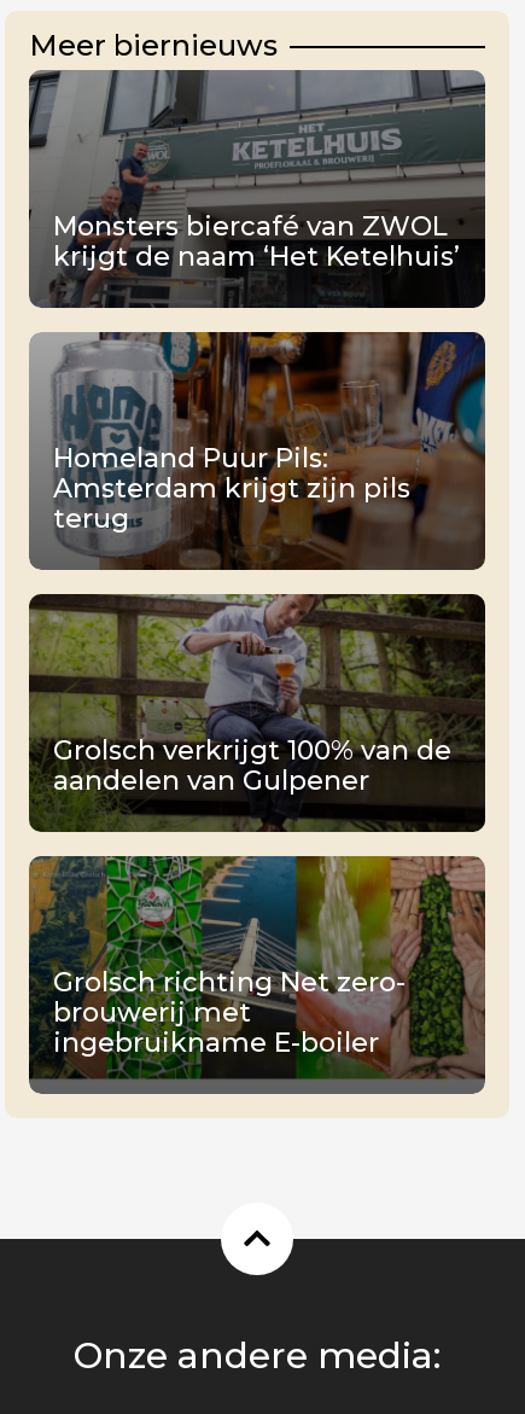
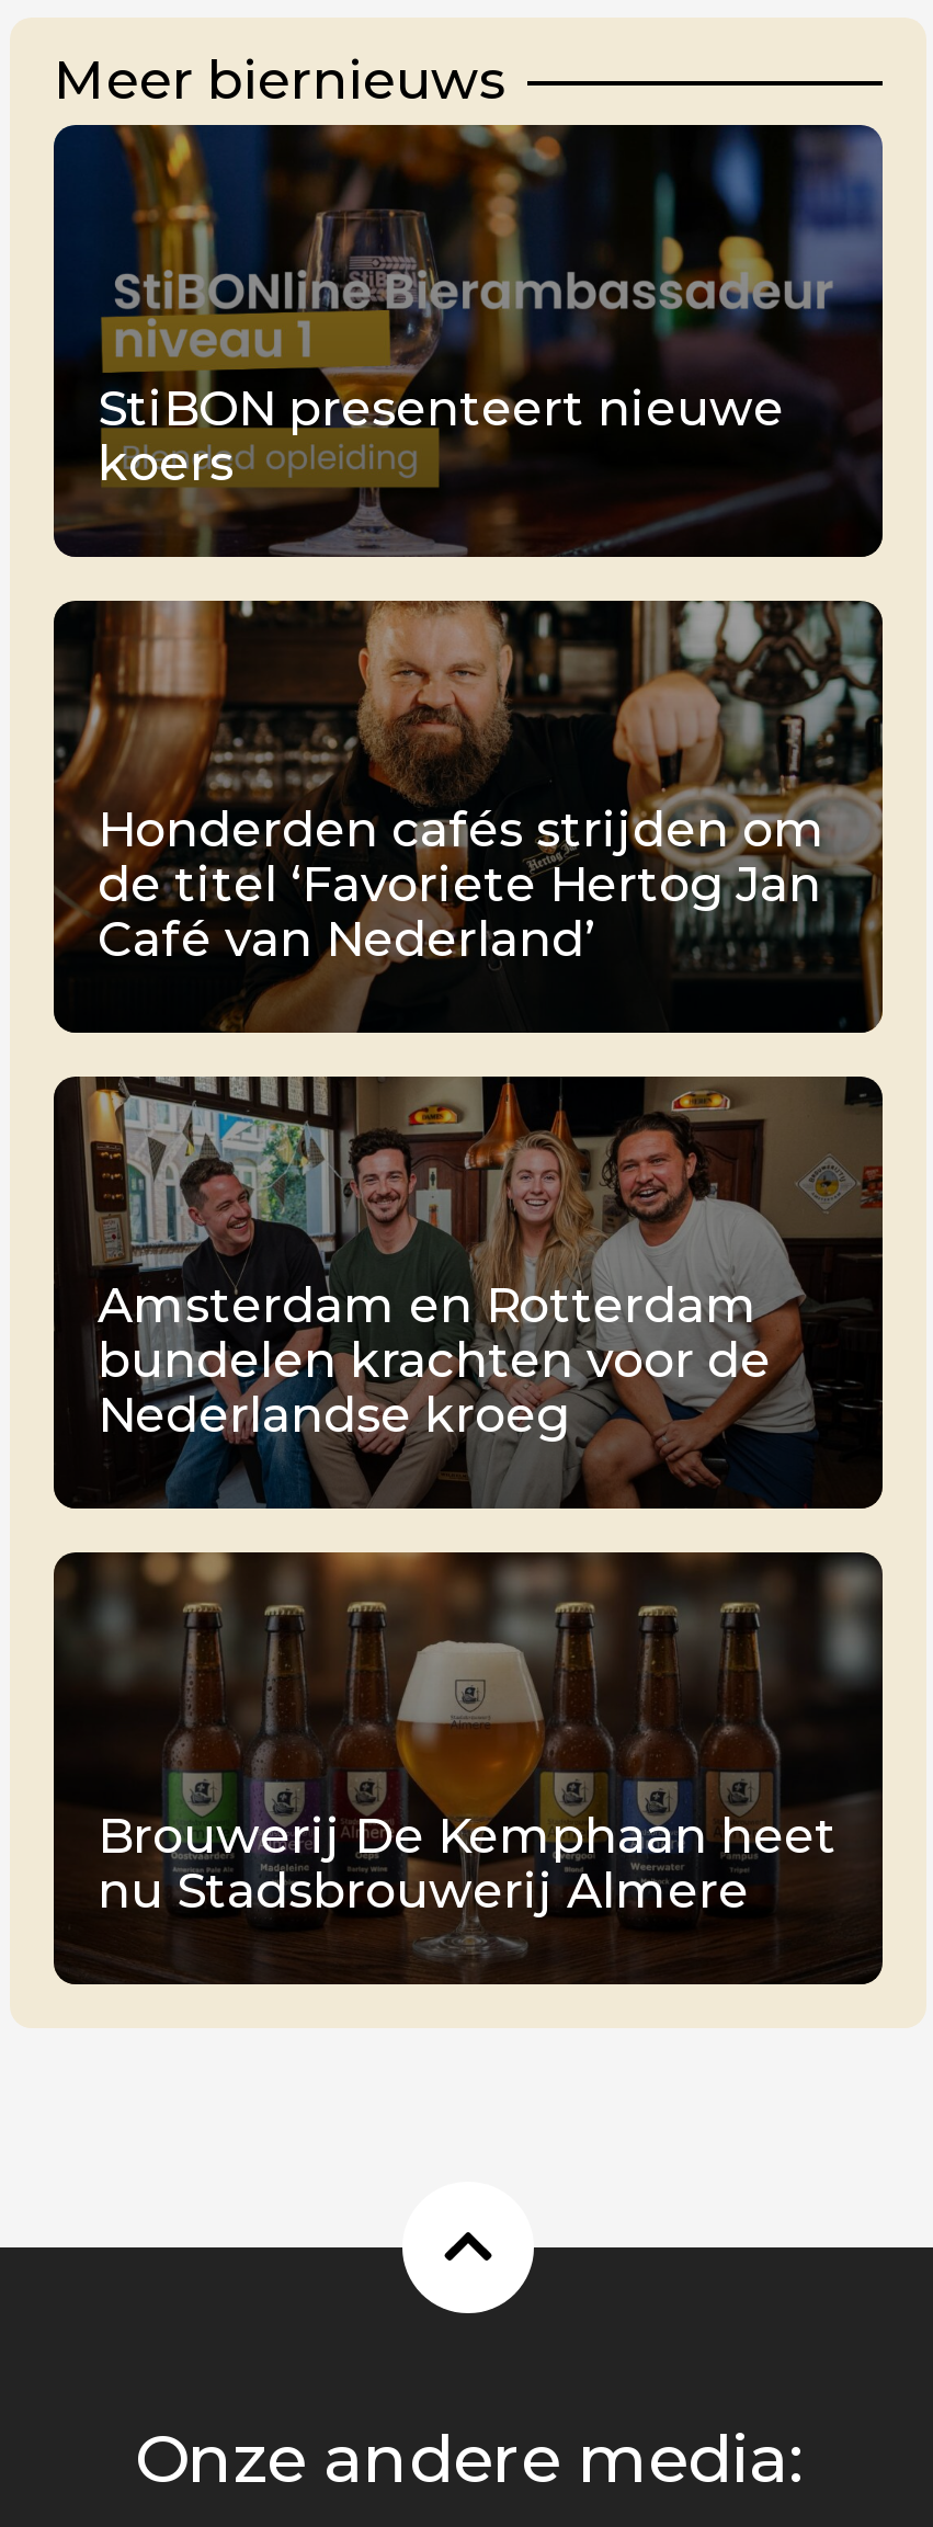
- [image]
- Monsters biercafé van ZWOL
- krijgt de naam ‘Het Ketelhuis’
+ [image]
+ StiBON presenteert nieuwe
+ koers

- [image]
- Homeland Puur Pils:
- Amsterdam krijgt zijn pils
- terug
+ [image]
+ Honderden cafés strijden om
+ de titel ‘Favoriete Hertog Jan
+ Café van Nederland’

- [image]
- Grolsch verkrijgt 100% van de
- aandelen van Gulpener
+ [image]
+ Amsterdam en Rotterdam
+ bundelen krachten voor de
+ Nederlandse kroeg

- [image]
- Grolsch richting Net zero-
- brouwerij met
- ingebruikname E-boiler
+ [image]
+ Brouwerij De Kemphaan heet
+ nu Stadsbrouwerij Almere
